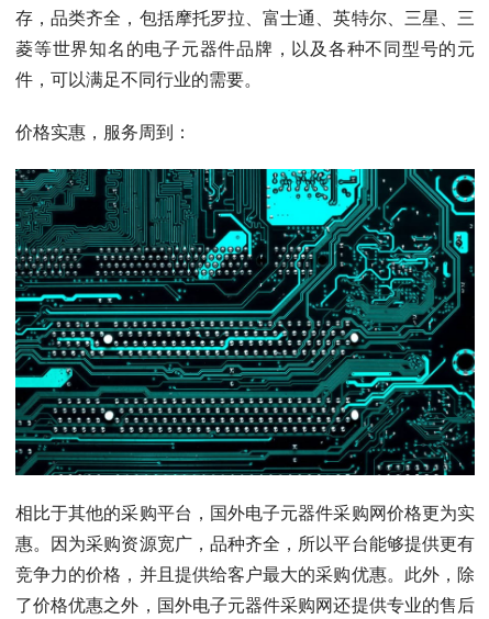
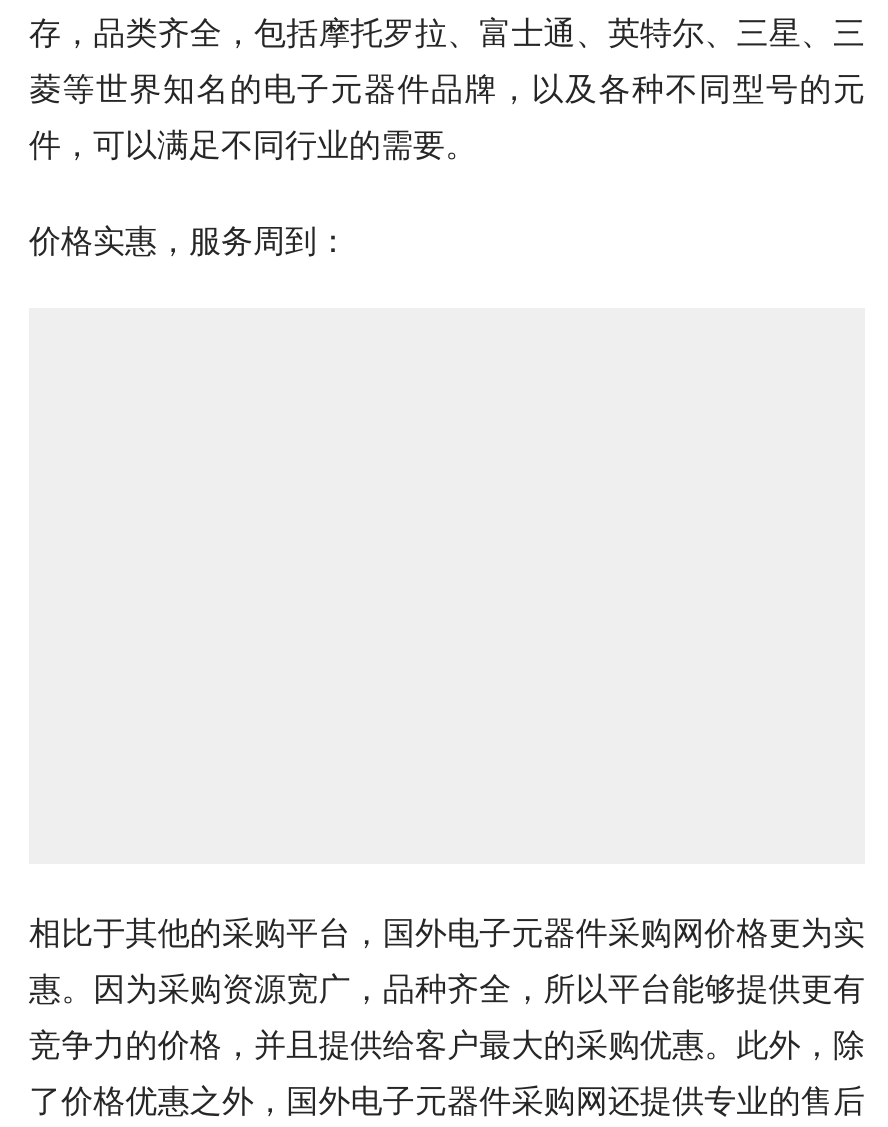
- [image]
